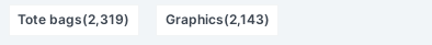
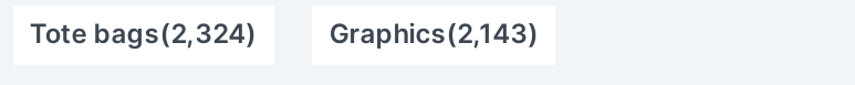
- Tote bags(2,319)
+ Tote bags(2,324)
